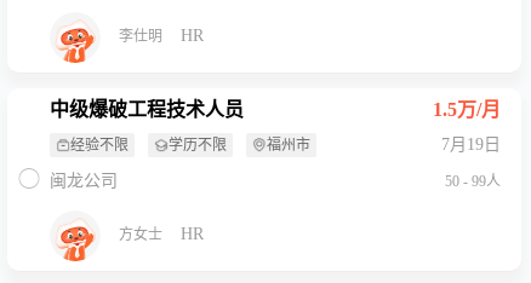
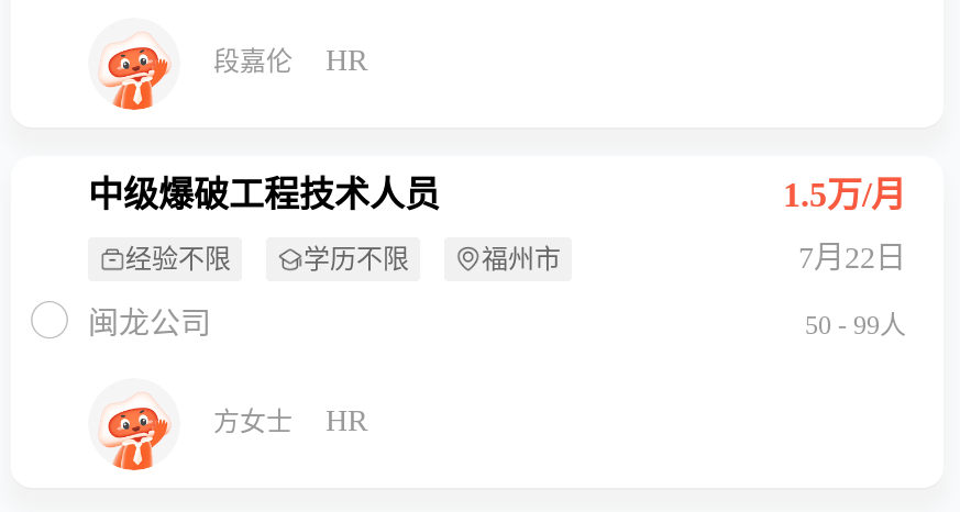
- 李仕明
+ 段嘉伦

- 7月19日
+ 7月22日
